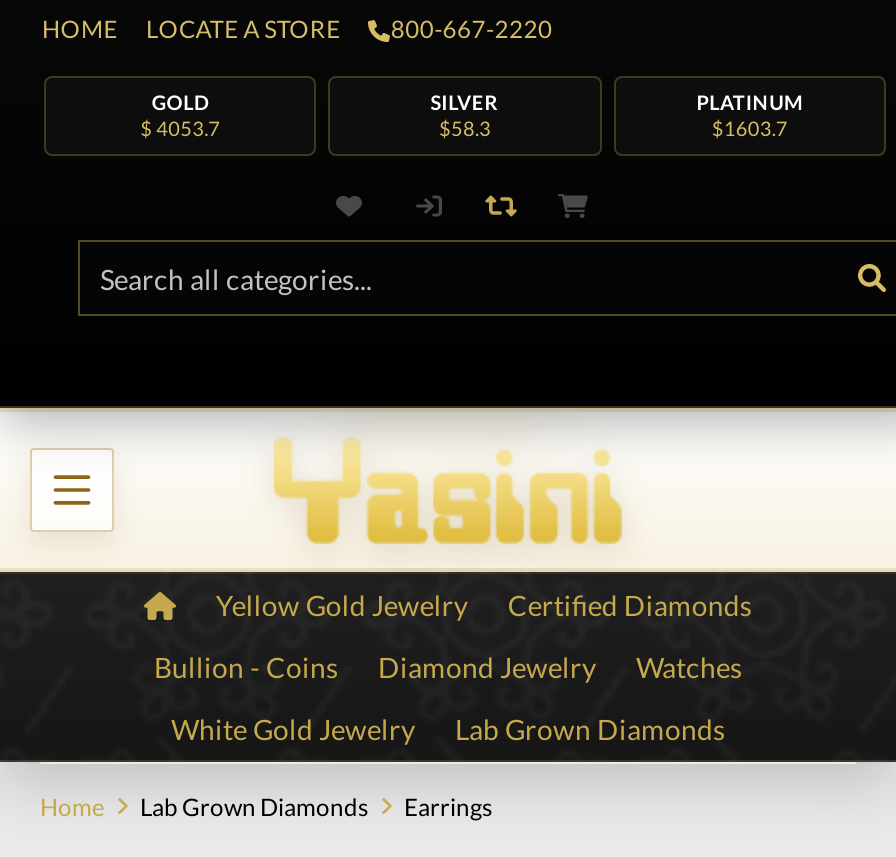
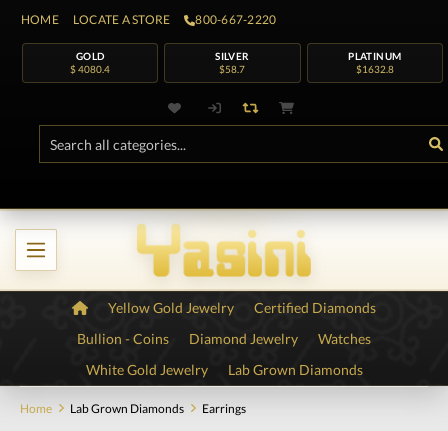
- $ 4053.7
+ $ 4080.4

- $58.3
+ $58.7

- $1603.7
+ $1632.8
